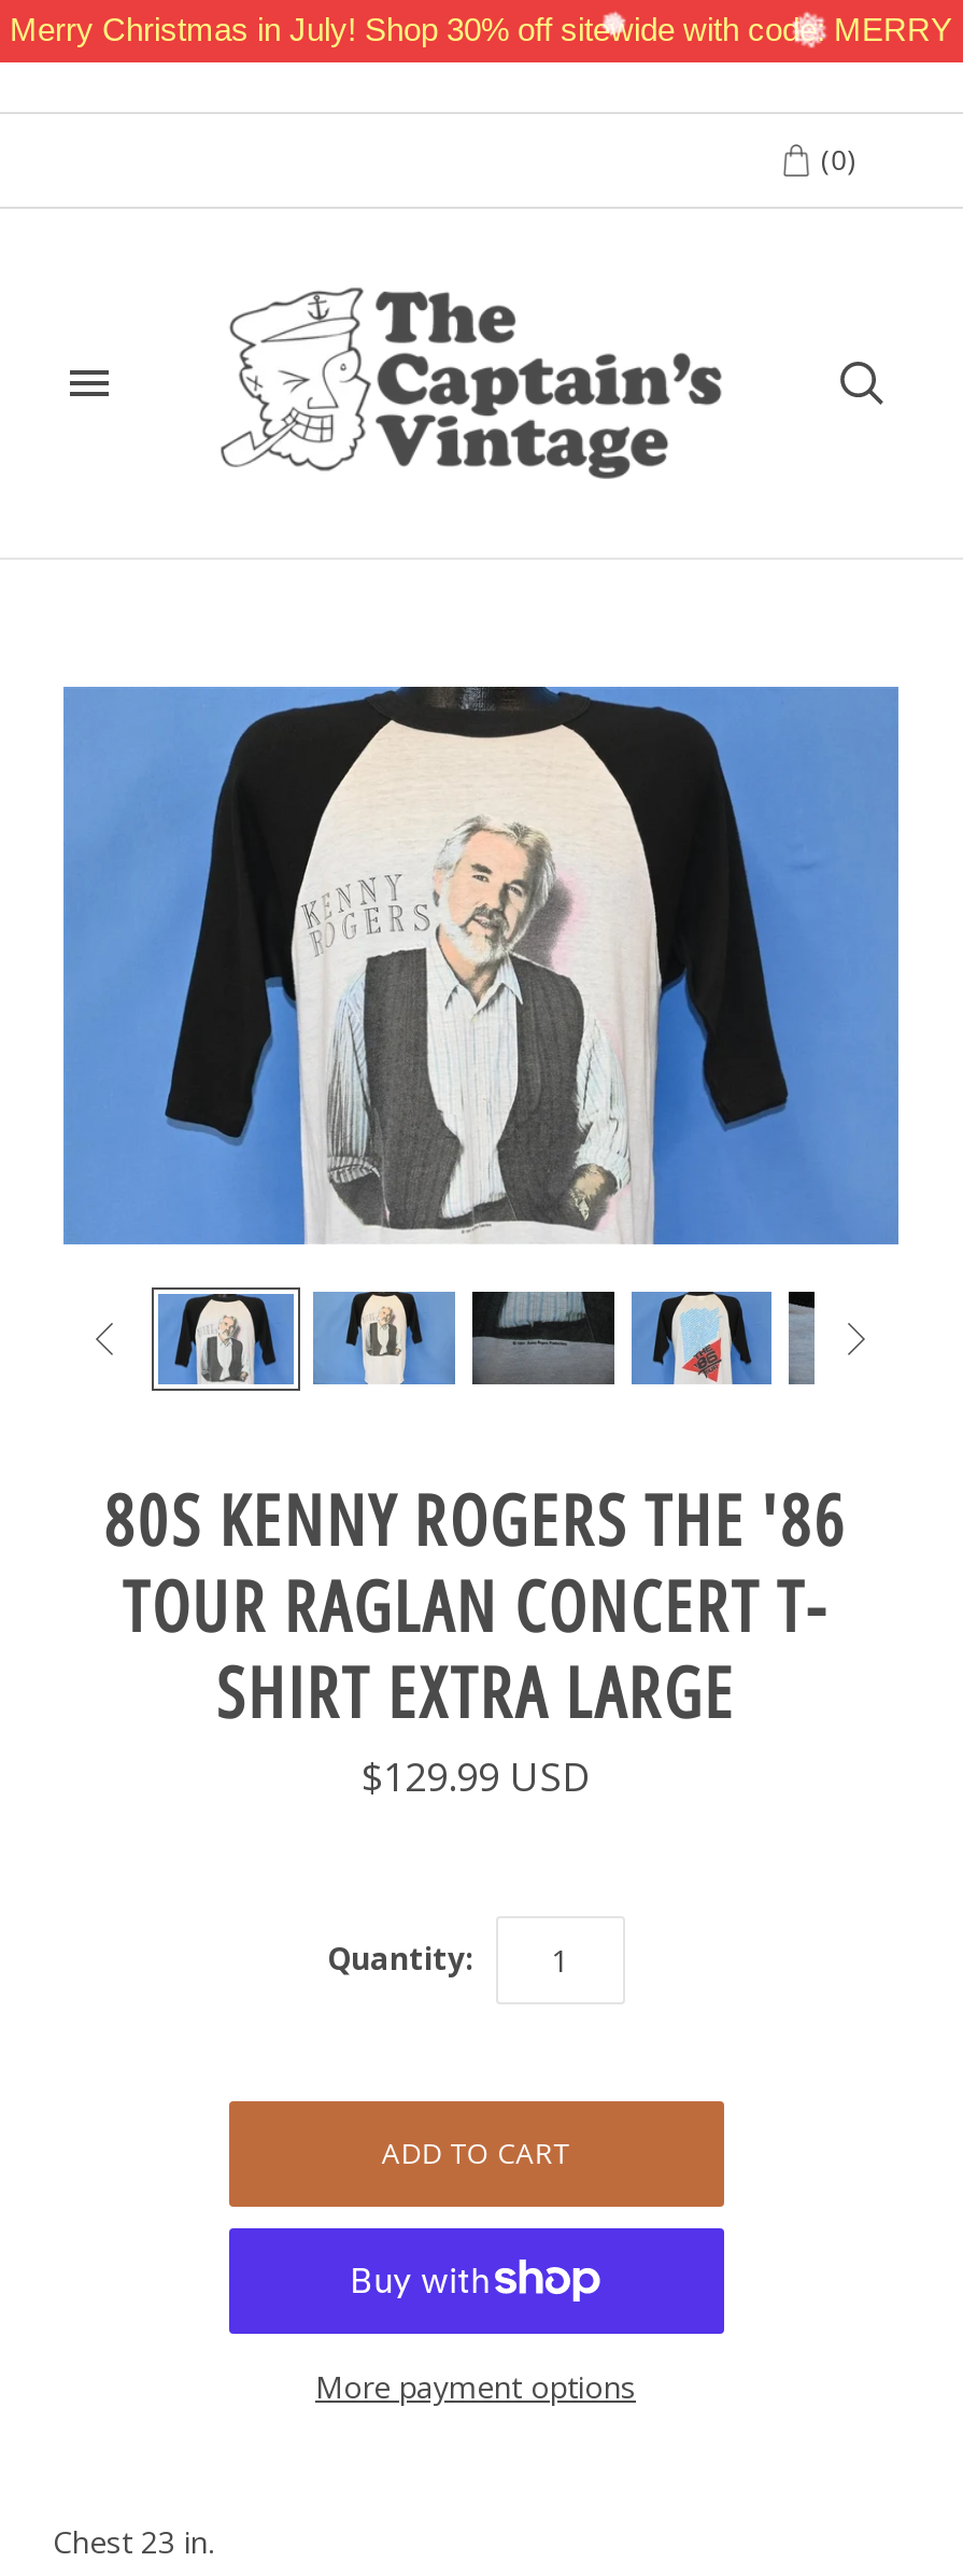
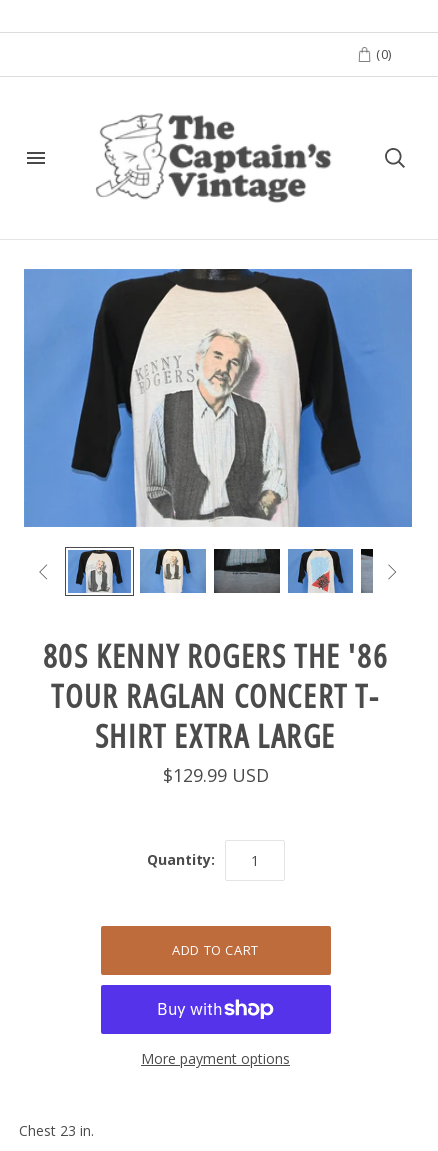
- Merry Christmas in July! Shop 30% off sitewide with code: MERRY
